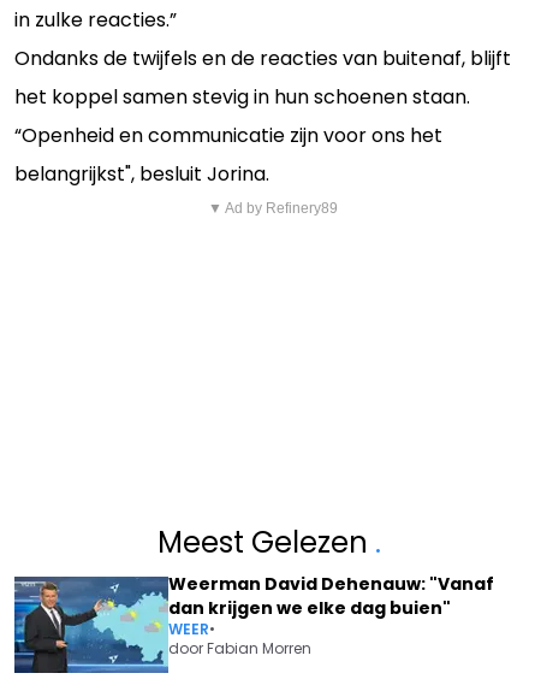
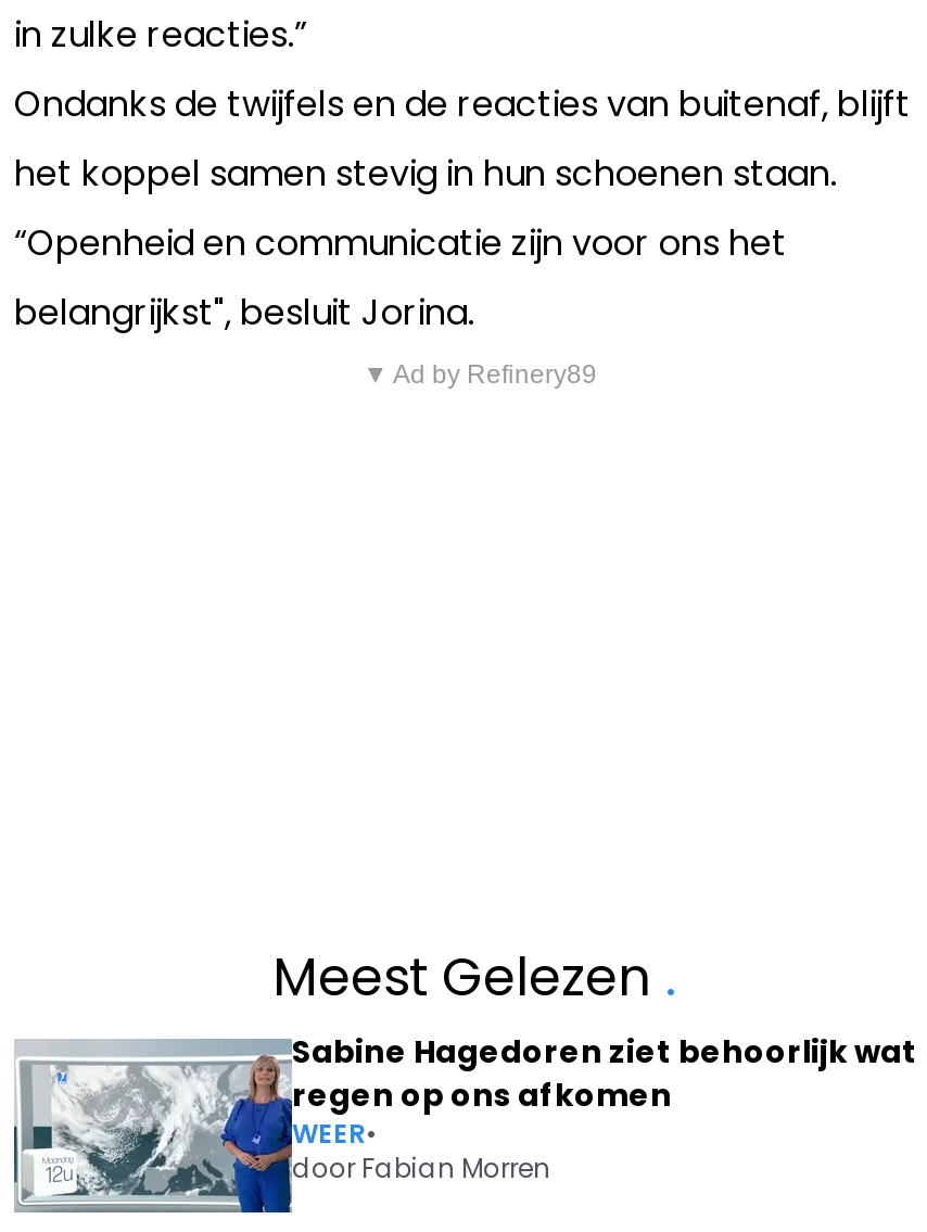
- [image]
- Weerman David Dehenauw: "Vanaf
- dan krijgen we elke dag buien"
+ [image]
+ Sabine Hagedoren ziet behoorlijk wat
+ regen op ons afkomen
